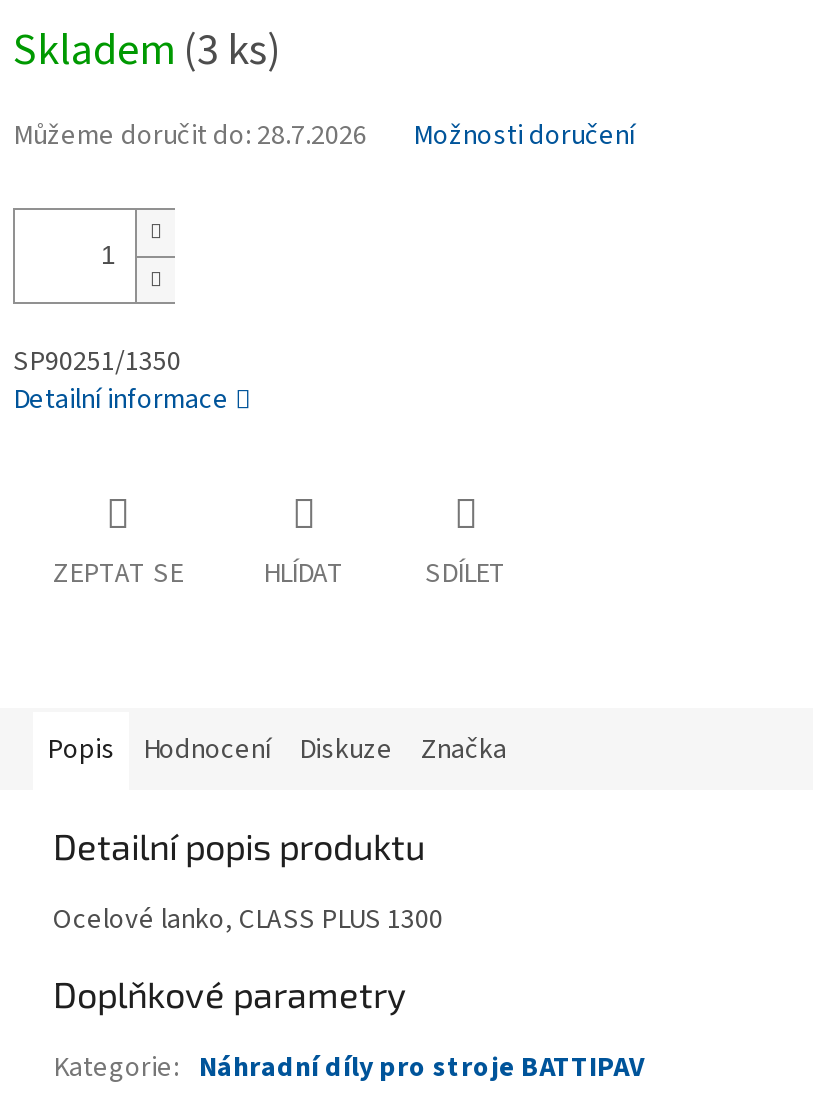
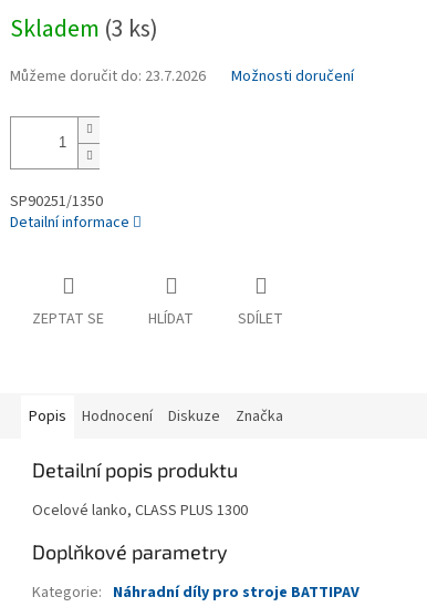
- Můžeme doručit do: 28.7.2026
+ Můžeme doručit do: 23.7.2026
